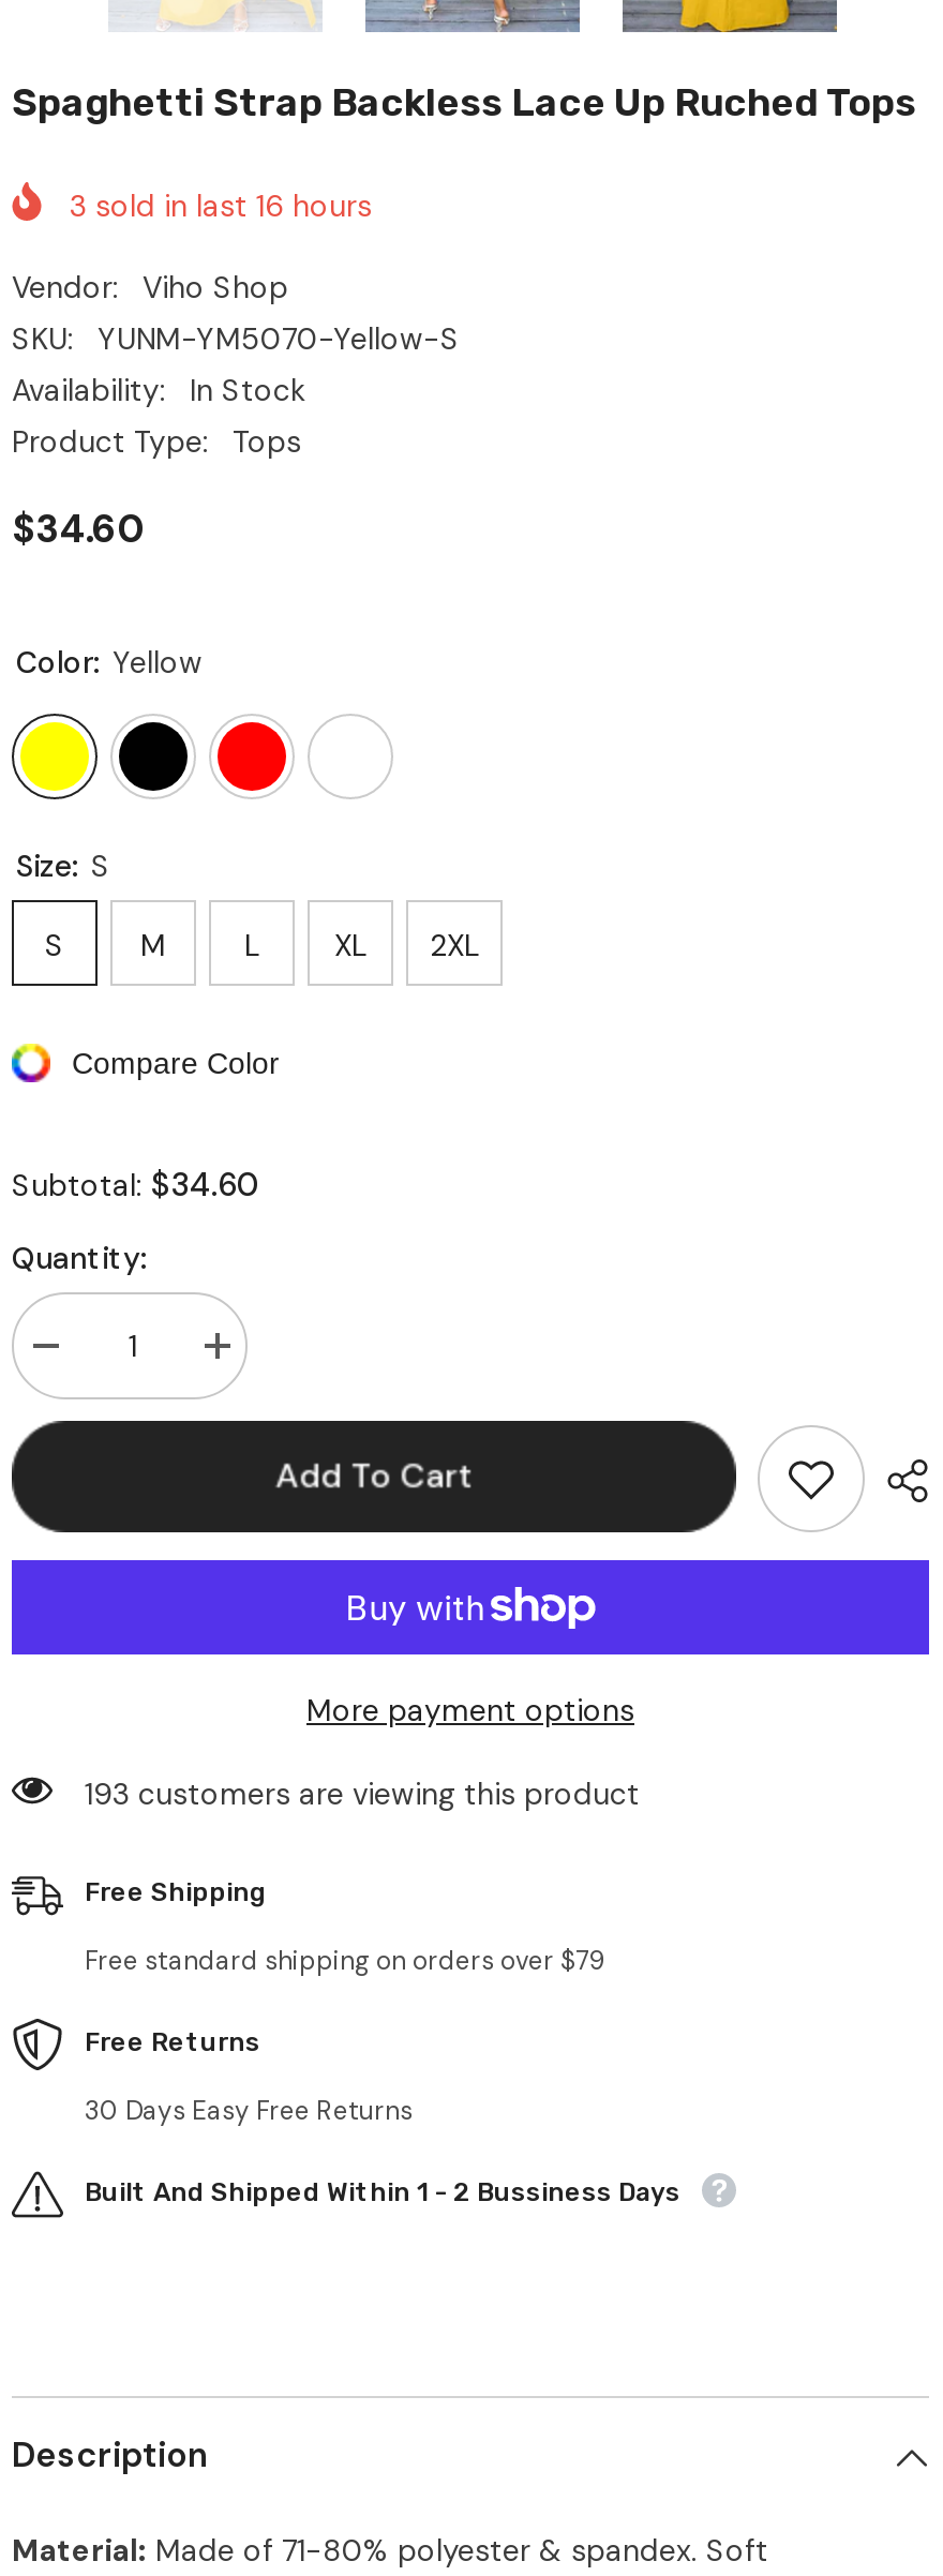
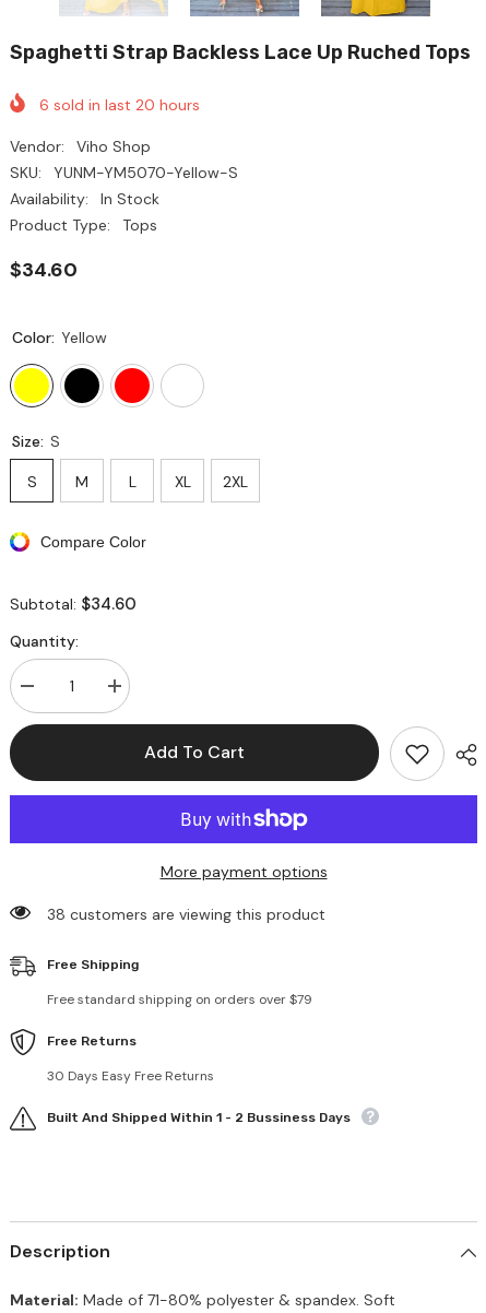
- 3 sold in last 16 hours
+ 6 sold in last 20 hours

- 193 customers are viewing this product
+ 38 customers are viewing this product
